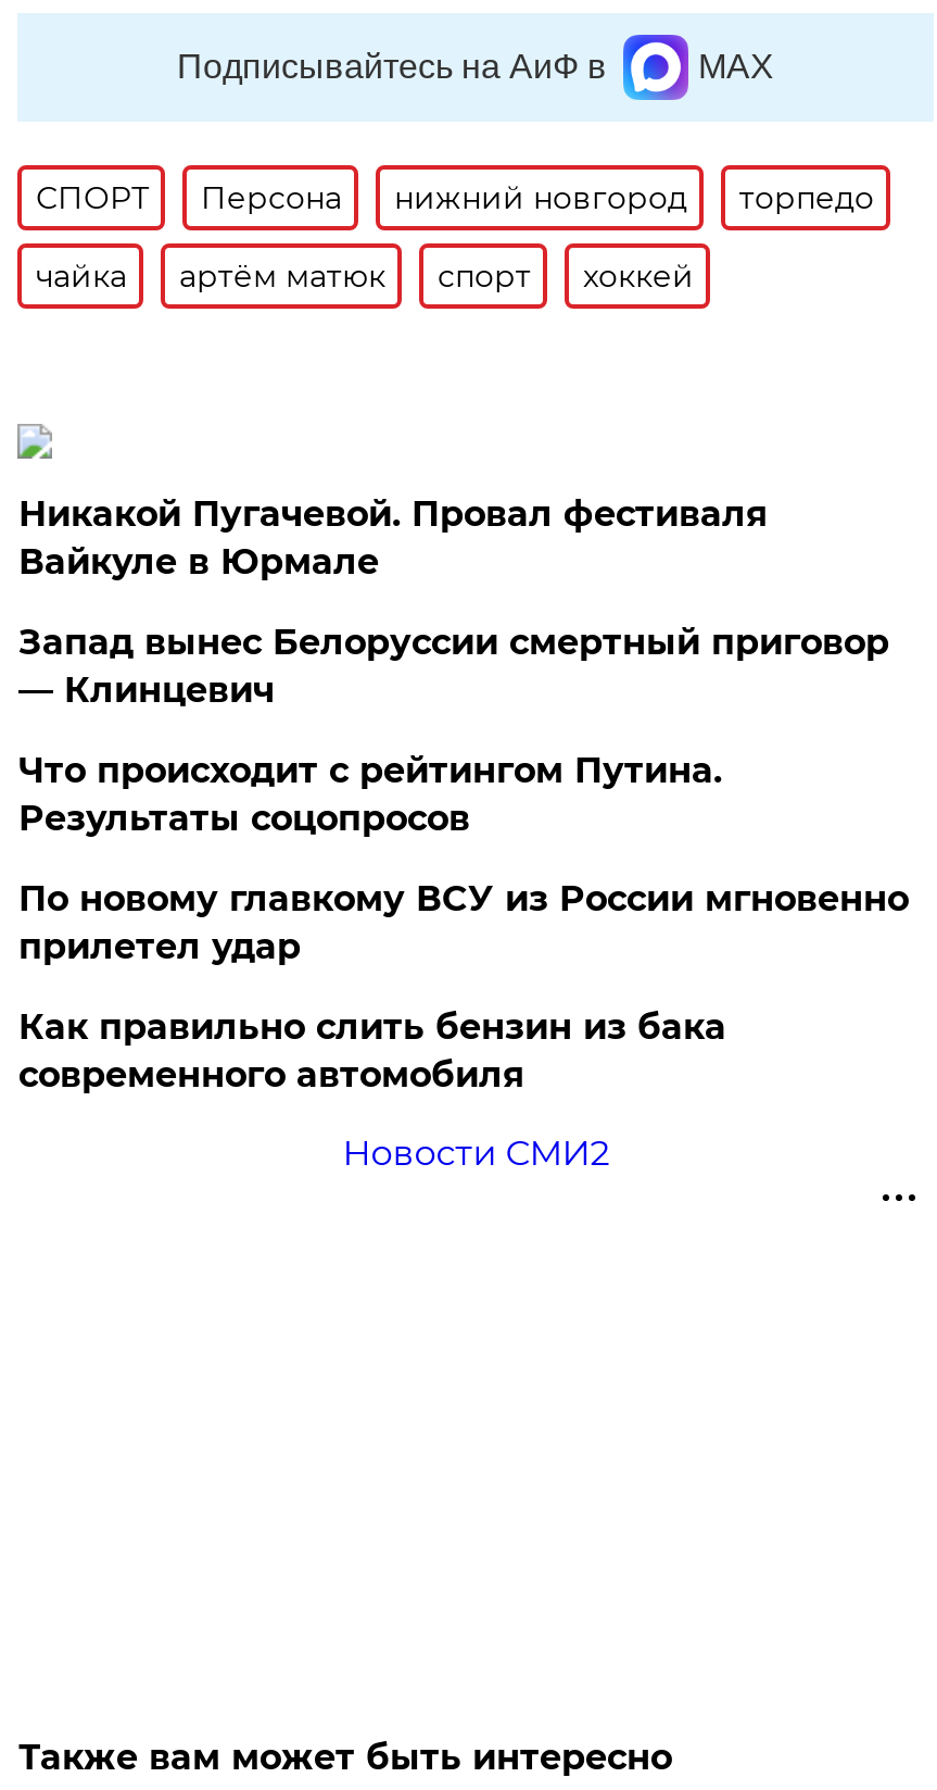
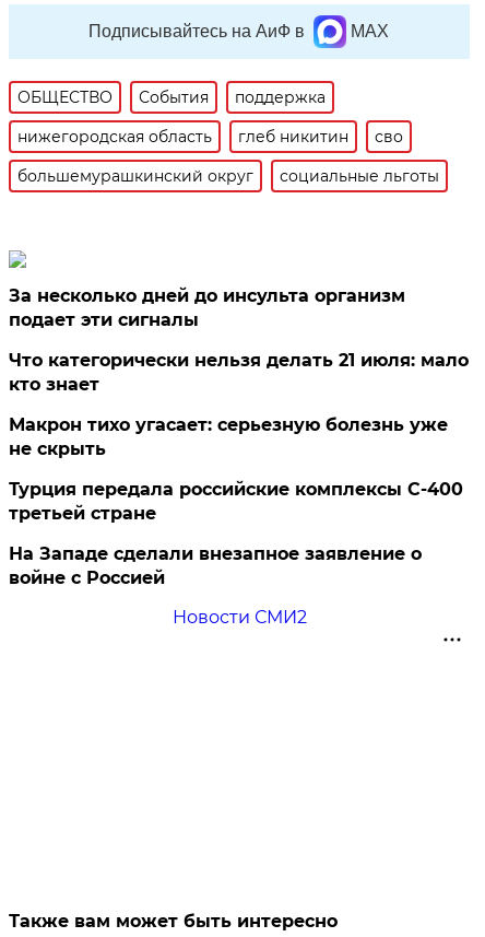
- СПОРТ
- Персона
- нижний новгород
- торпедо
- чайка
- артём матюк
- спорт
- хоккей
+ ОБЩЕСТВО
+ События
+ поддержка
+ нижегородская область
+ глеб никитин
+ сво
+ большемурашкинский округ
+ социальные льготы

- Никакой Пугачевой. Провал фестиваля
- Вайкуле в Юрмале
- Запад вынес Белоруссии смертный приговор
- — Клинцевич
- Что происходит с рейтингом Путина.
- Результаты соцопросов
- По новому главкому ВСУ из России мгновенно
- прилетел удар
- Как правильно слить бензин из бака
- современного автомобиля
+ За несколько дней до инсульта организм
+ подает эти сигналы
+ Что категорически нельзя делать 21 июля: мало
+ кто знает
+ Макрон тихо угасает: серьезную болезнь уже
+ не скрыть
+ Турция передала российские комплексы С-400
+ третьей стране
+ На Западе сделали внезапное заявление о
+ войне с Россией
